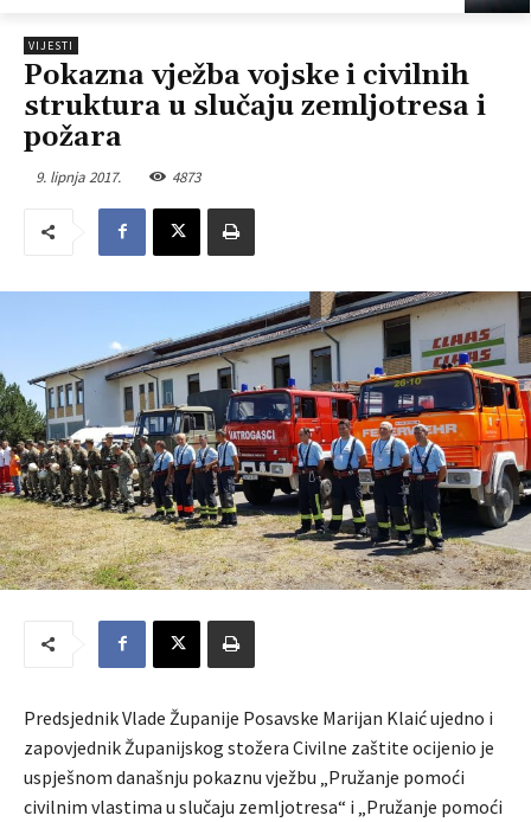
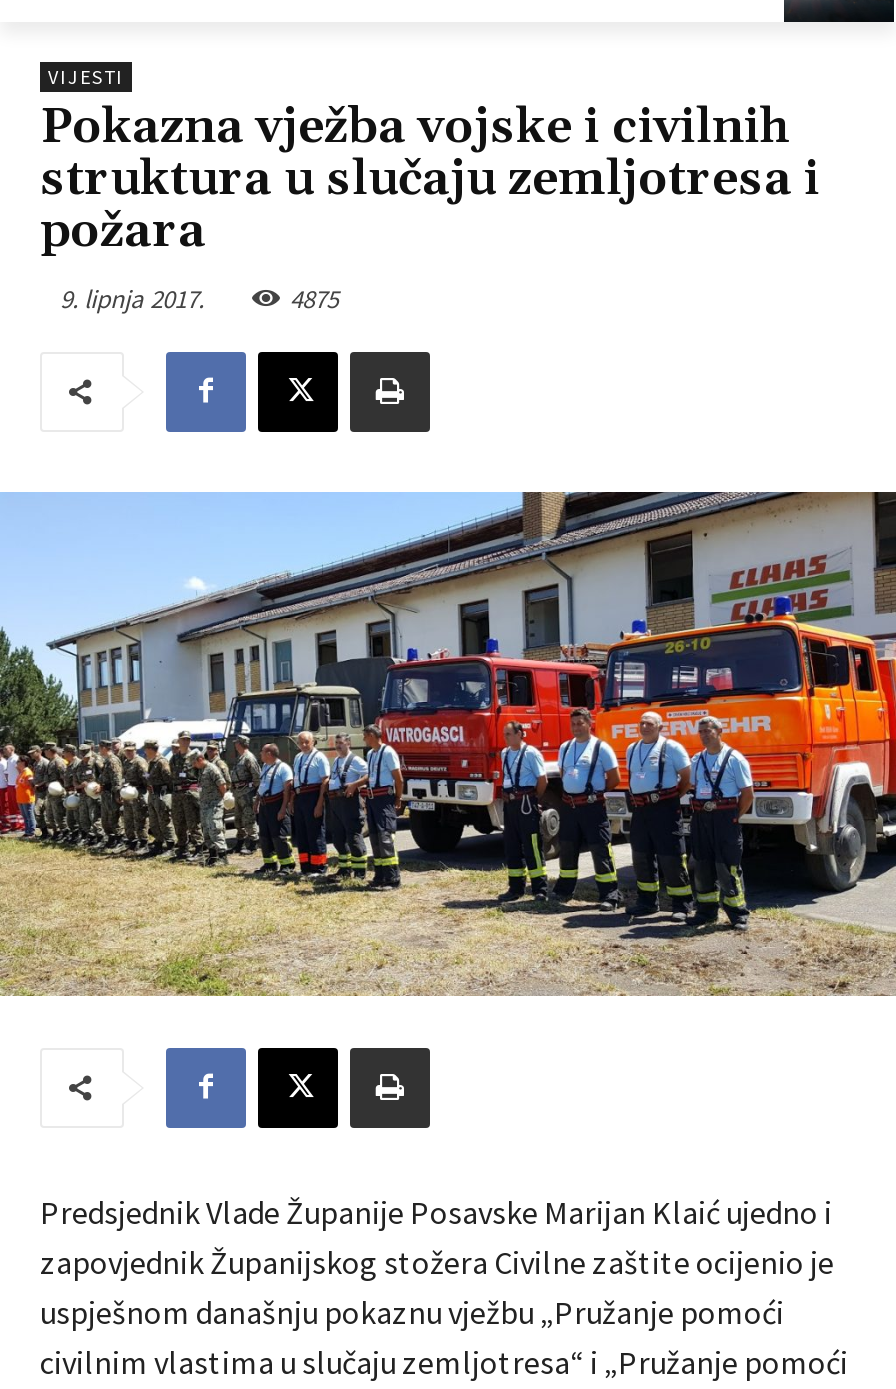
- 4873
+ 4875
